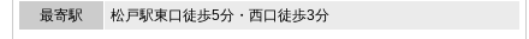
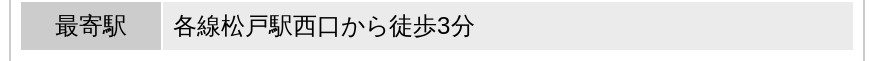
- 松戸駅東口徒歩5分・西口徒歩3分
+ 各線松戸駅西口から徒歩3分
